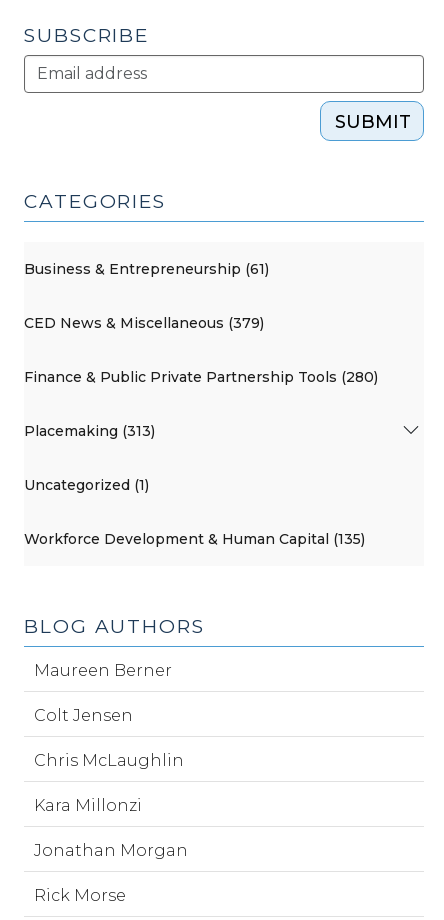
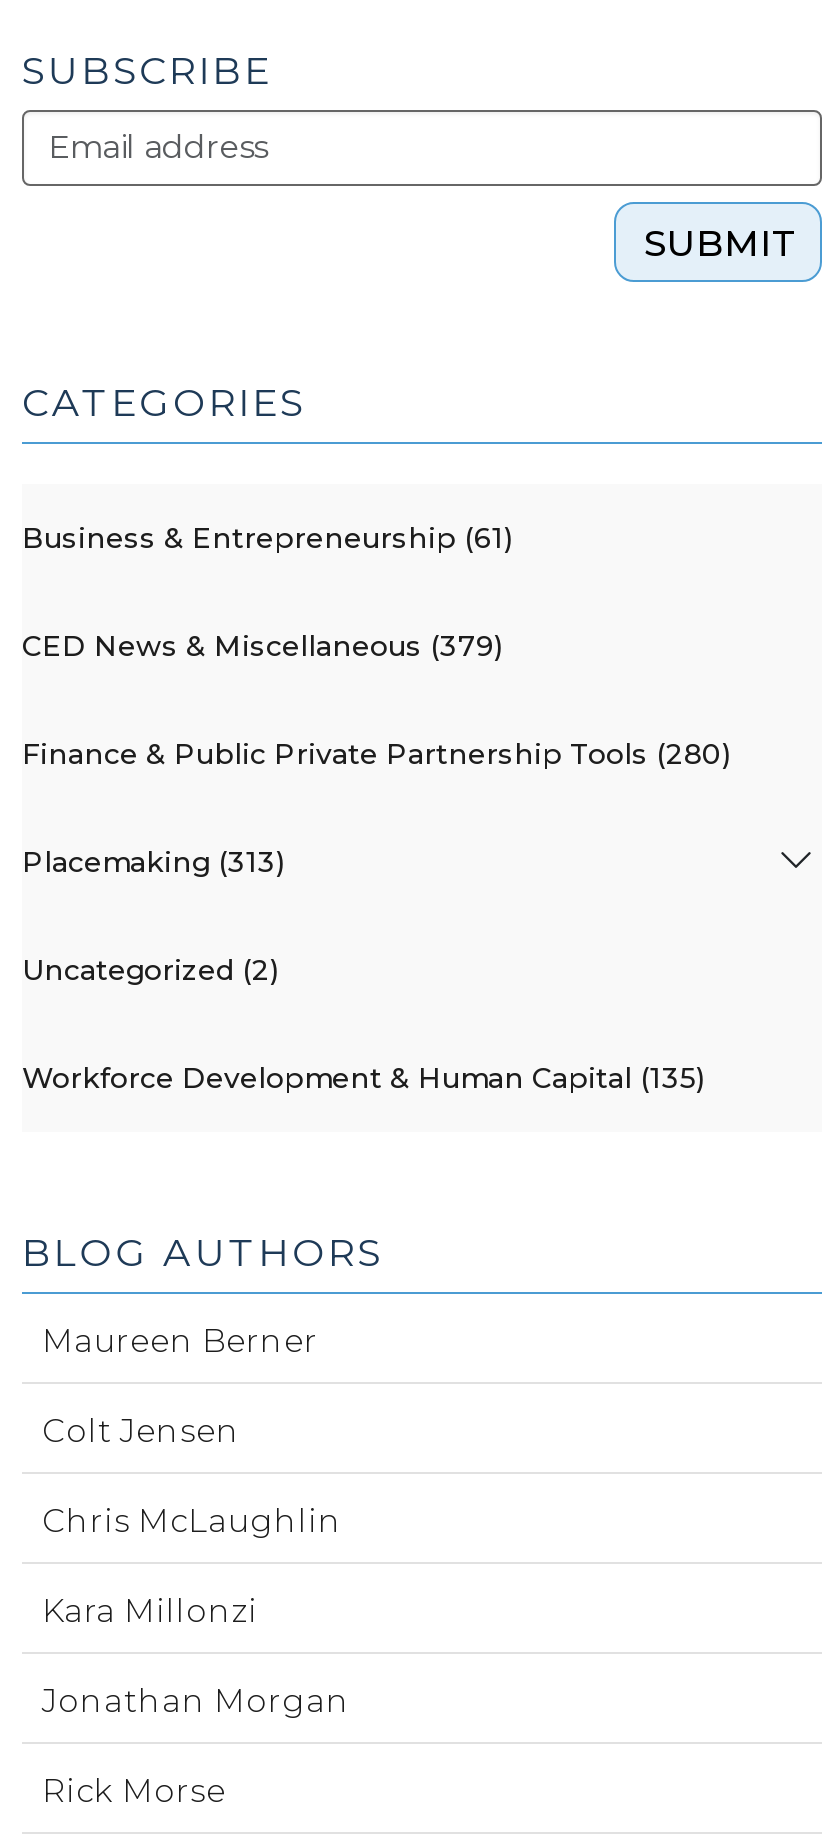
- Uncategorized (1)
+ Uncategorized (2)
